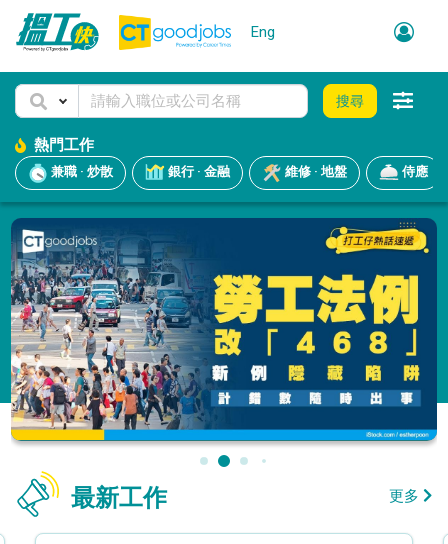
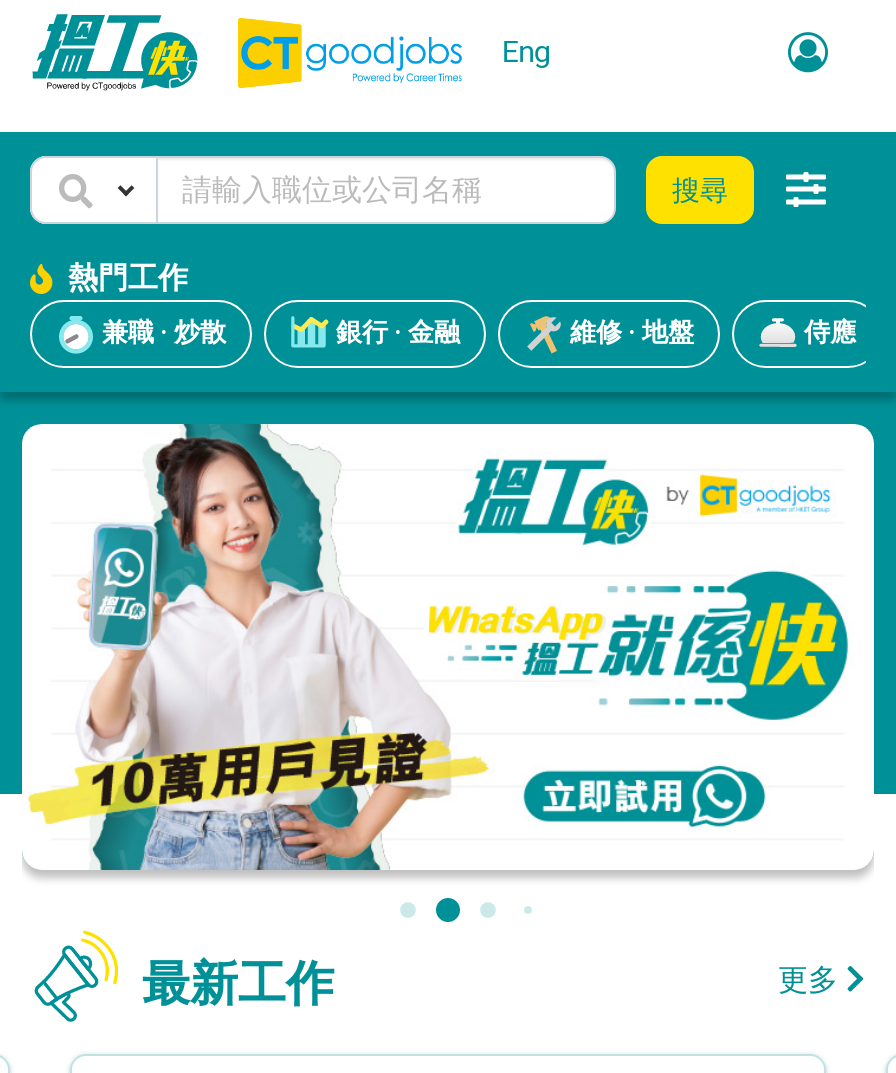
- [image]
+ [image]
